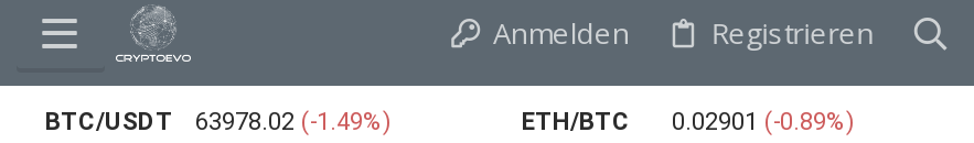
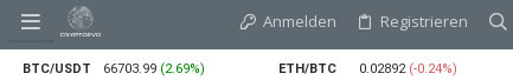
- BTC/USDT 63978.02 (-1.49%)
+ BTC/USDT 66703.99 (2.69%)

- ETH/BTC 0.02901 (-0.89%)
+ ETH/BTC 0.02892 (-0.24%)
